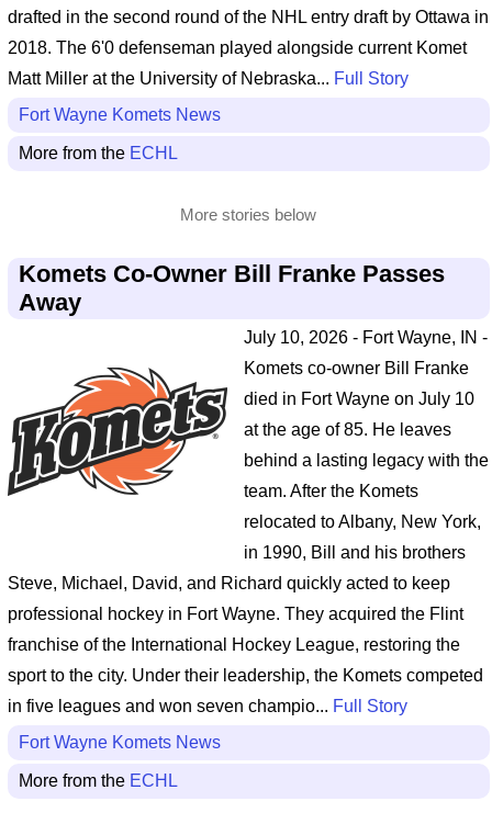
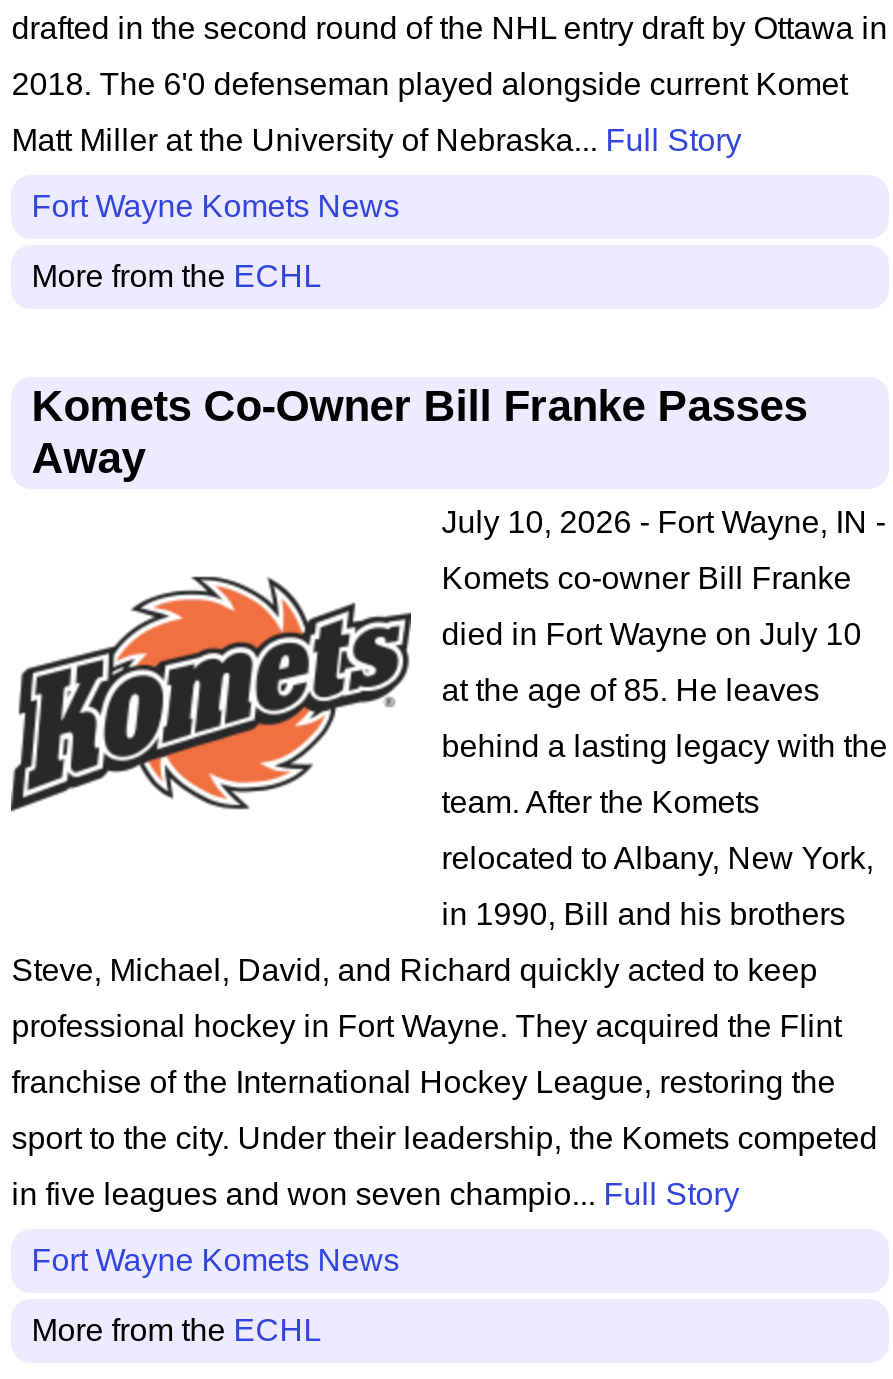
- More stories below
